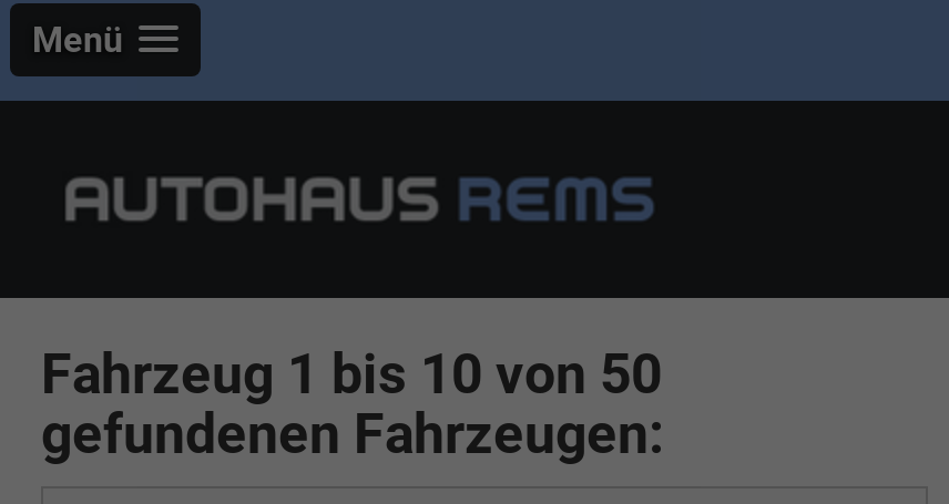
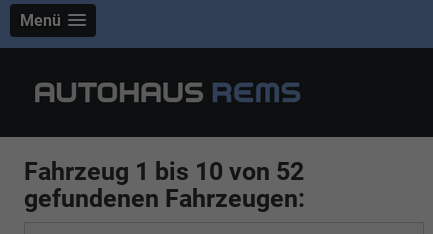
- Fahrzeug 1 bis 10 von 50
+ Fahrzeug 1 bis 10 von 52
